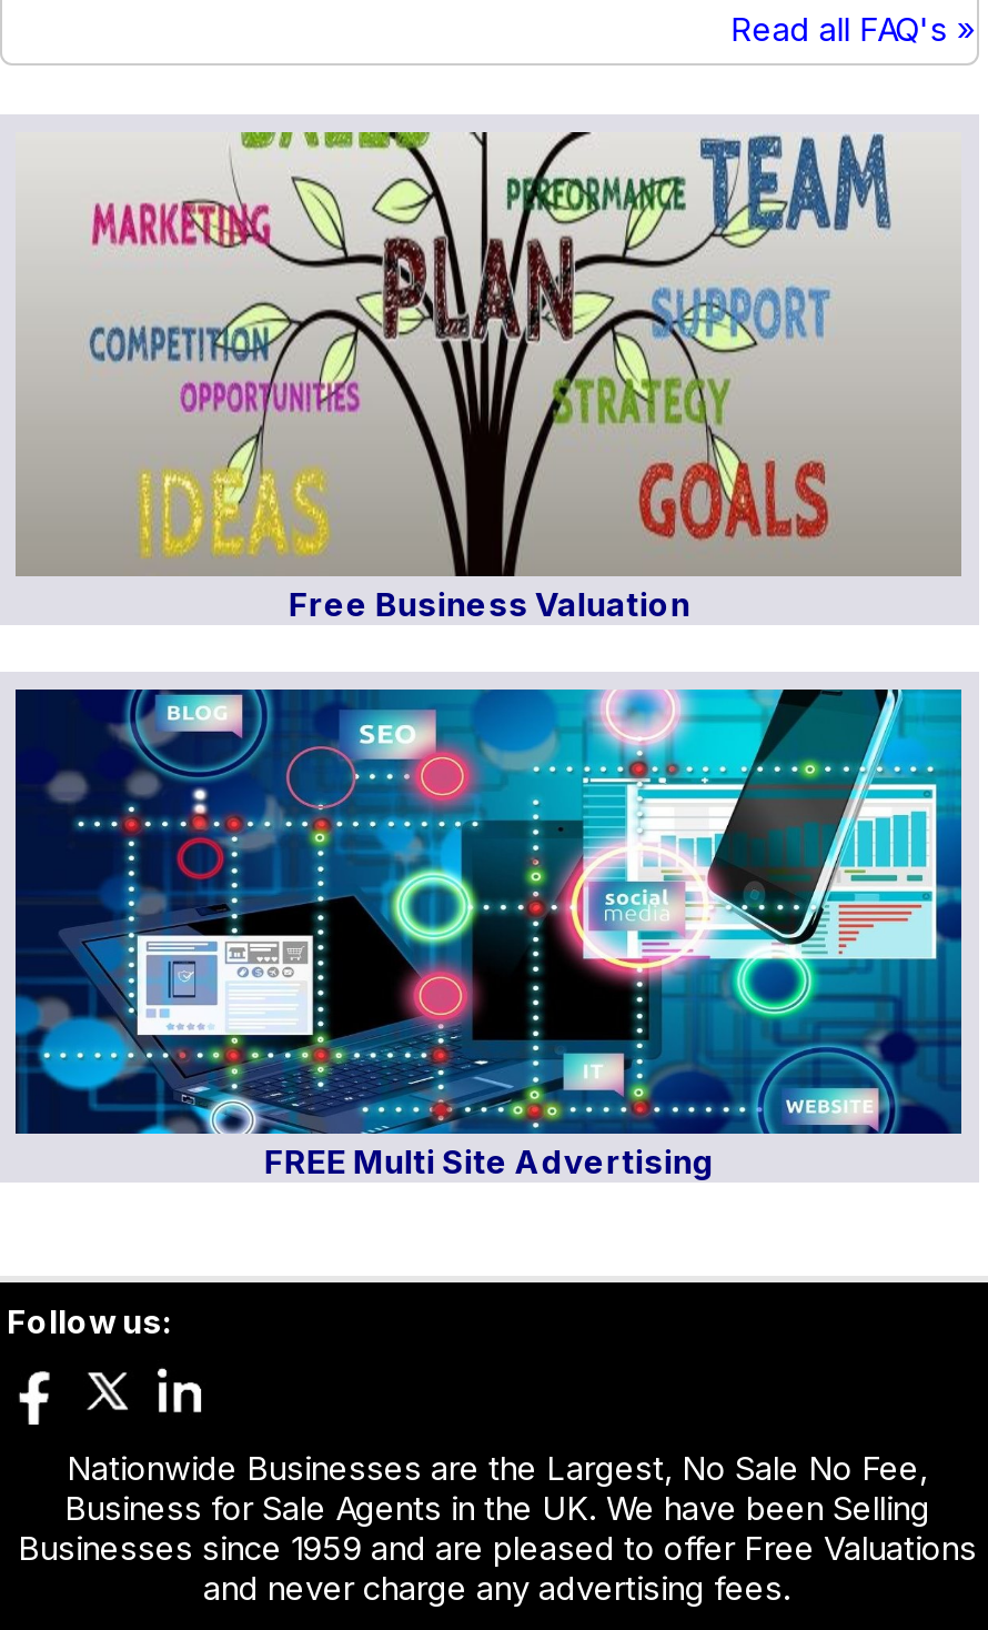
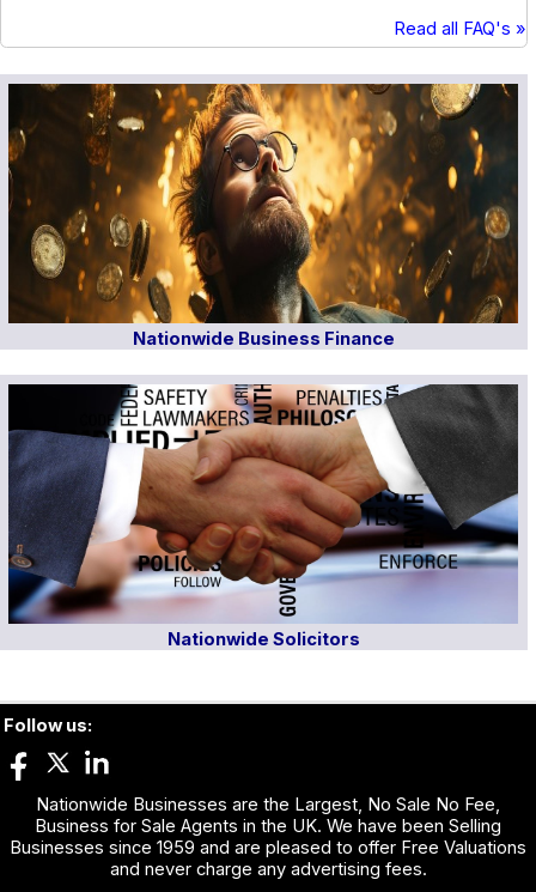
- [image]
- Free Business Valuation
+ [image]
+ Nationwide Business Finance

- [image]
- FREE Multi Site Advertising
+ [image]
+ Nationwide Solicitors
